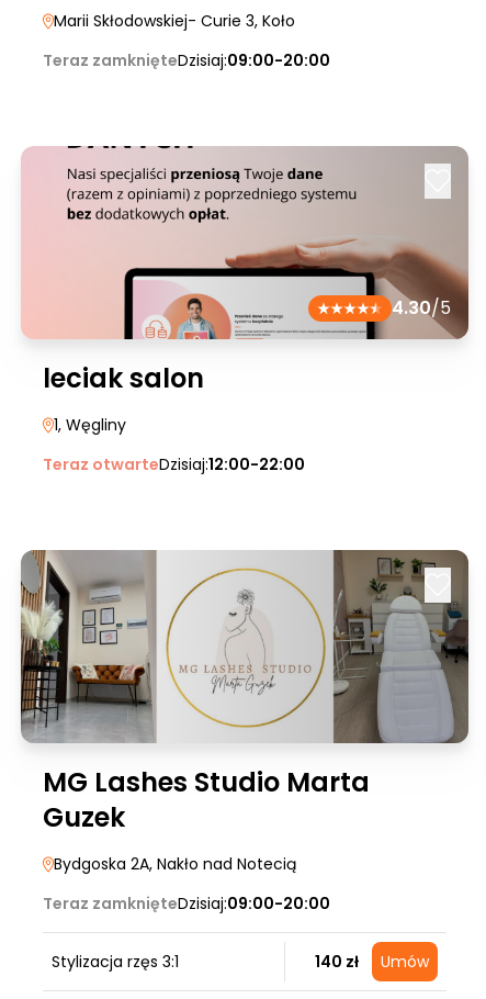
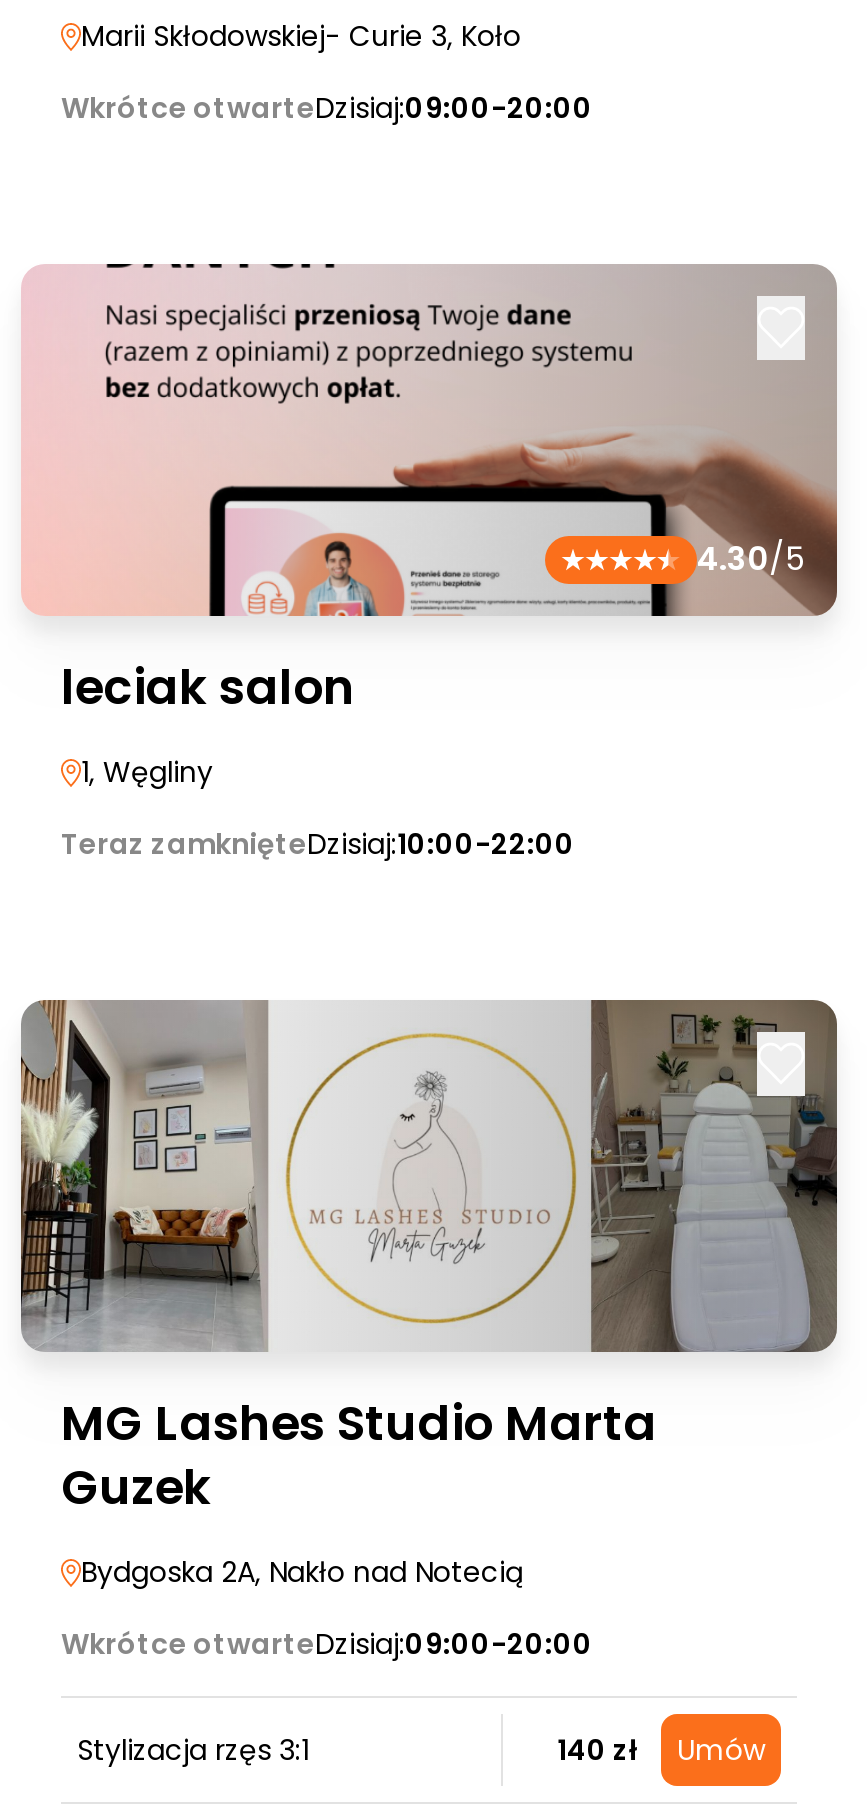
- Teraz zamknięteDzisiaj:09:00-20:00
+ Wkrótce otwarteDzisiaj:09:00-20:00

- Teraz otwarteDzisiaj:12:00-22:00
+ Teraz zamknięteDzisiaj:10:00-22:00

- Teraz zamknięteDzisiaj:09:00-20:00
+ Wkrótce otwarteDzisiaj:09:00-20:00
